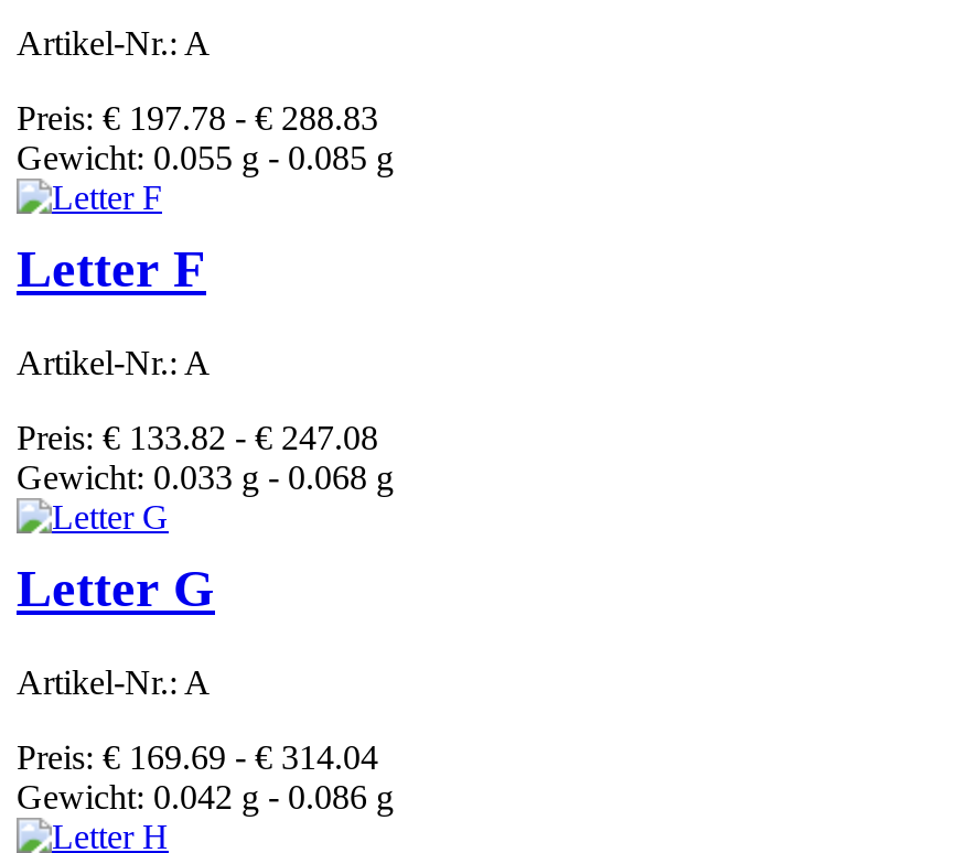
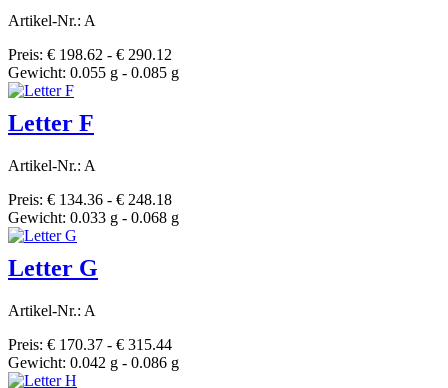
- Preis: € 197.78 - € 288.83
+ Preis: € 198.62 - € 290.12

- Preis: € 133.82 - € 247.08
+ Preis: € 134.36 - € 248.18

- Preis: € 169.69 - € 314.04
+ Preis: € 170.37 - € 315.44
